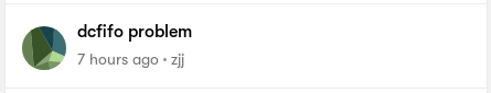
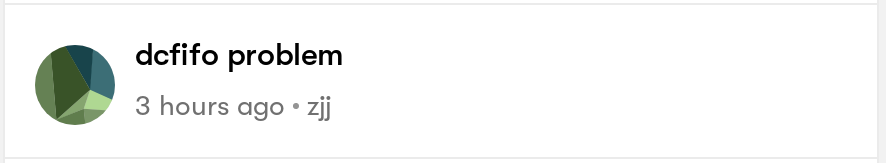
- 7 hours ago
+ 3 hours ago
